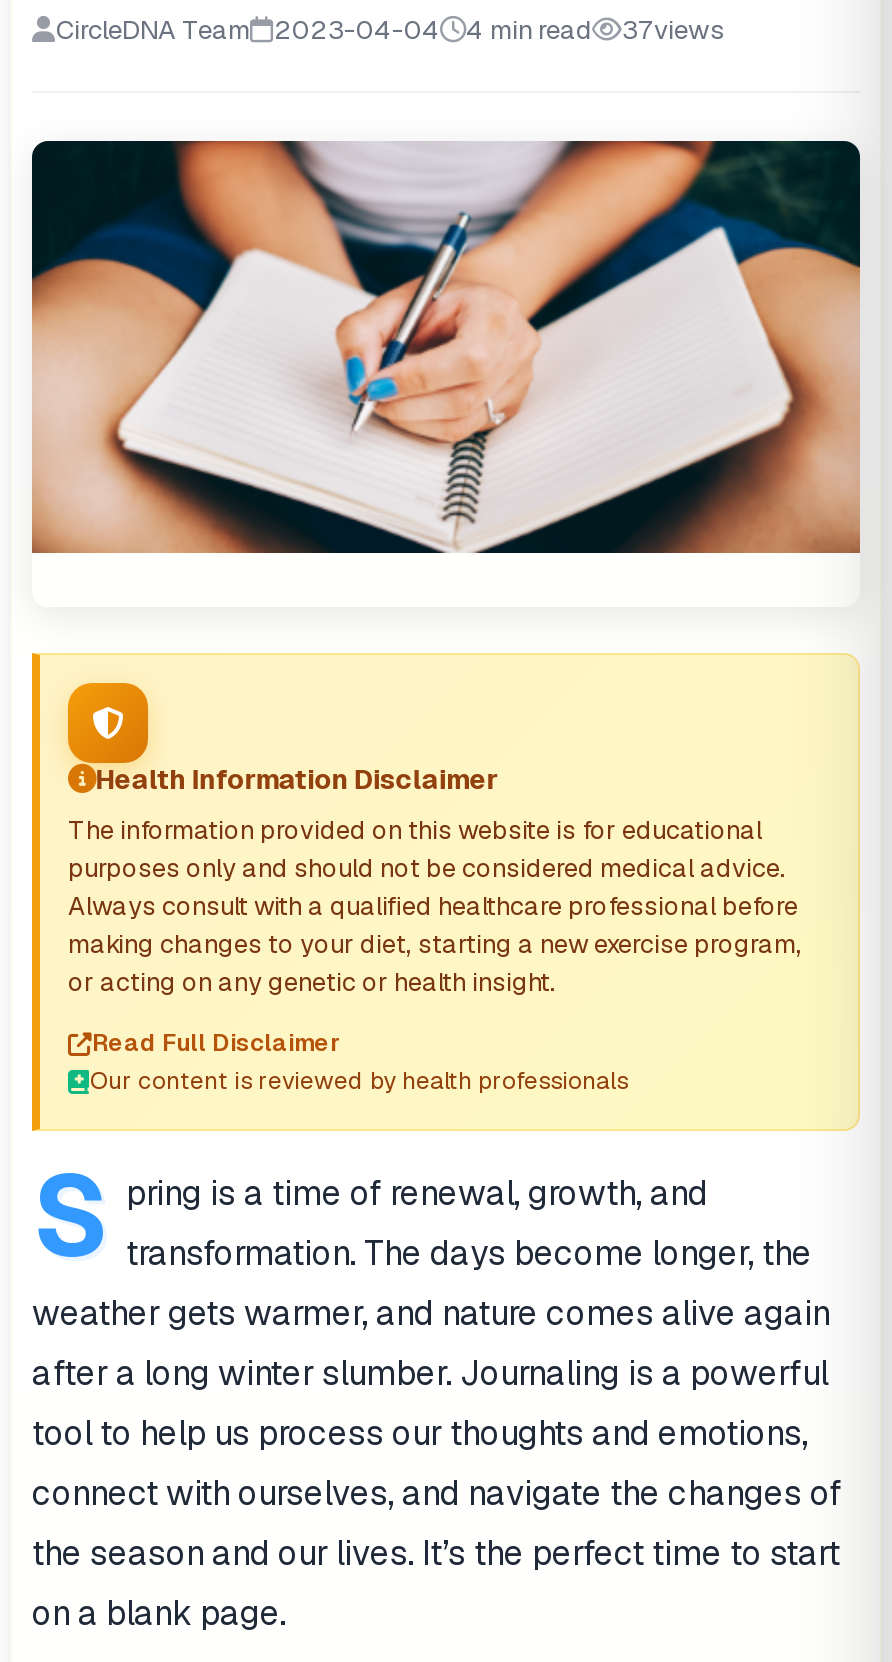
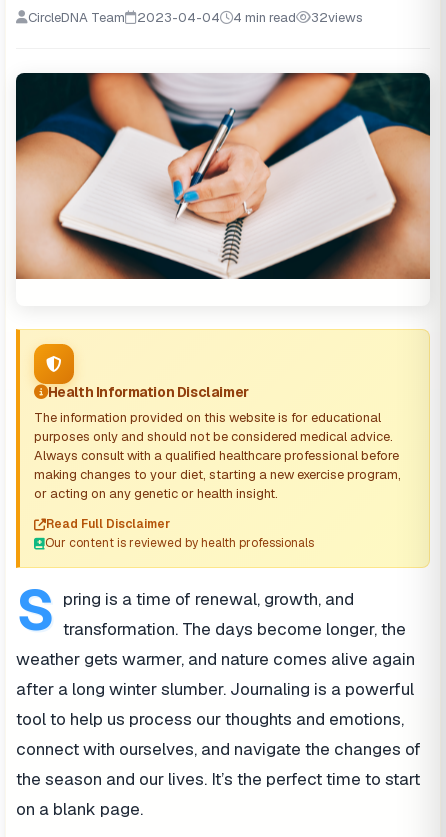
- CircleDNA Team 2023-04-04 4 min read 37views
+ CircleDNA Team 2023-04-04 4 min read 32views
